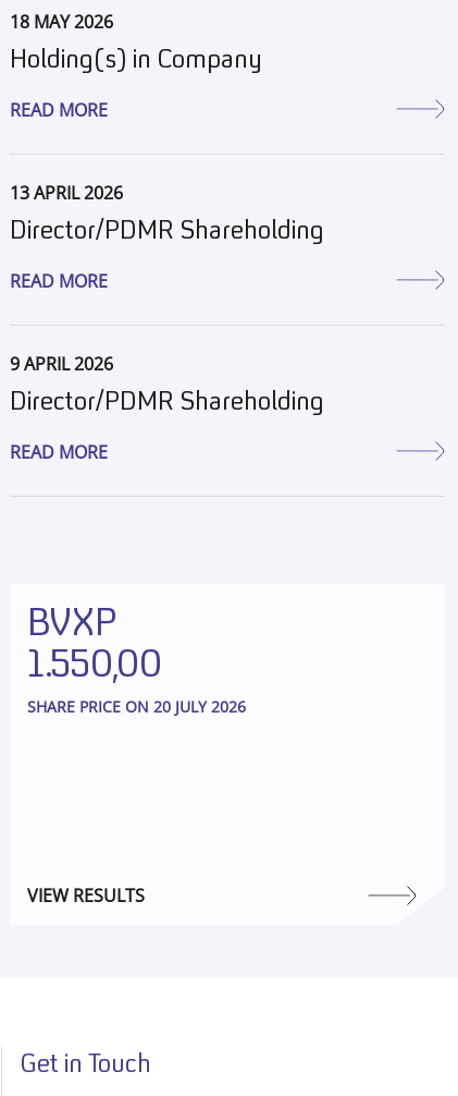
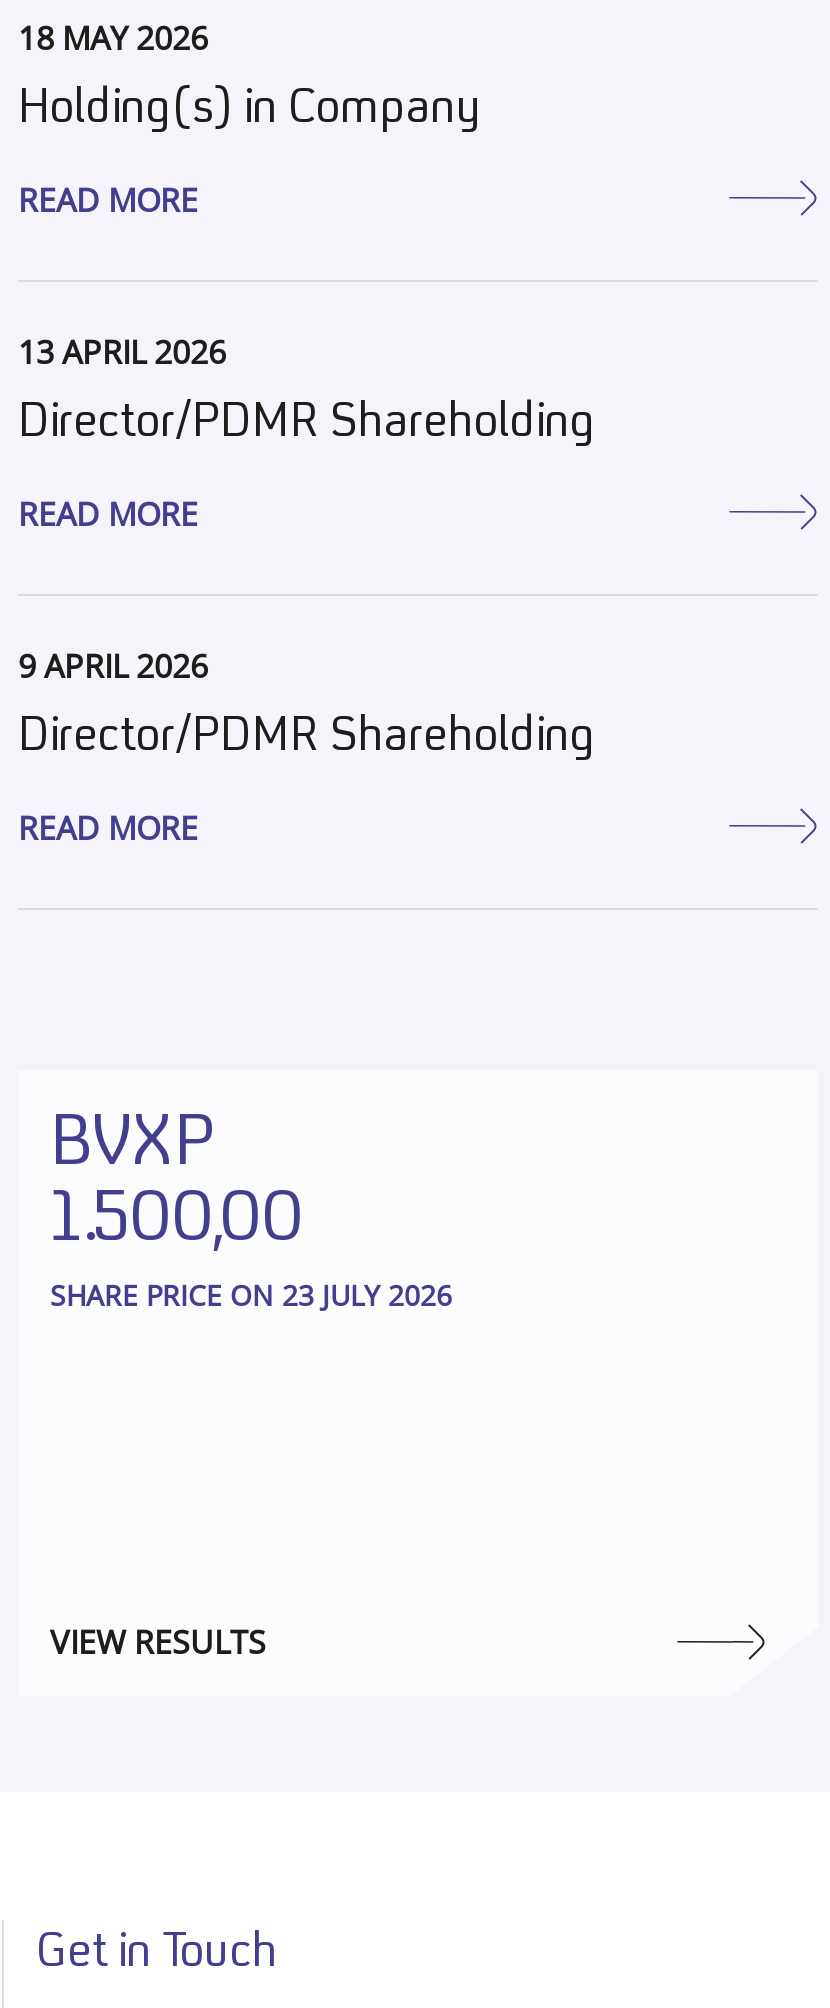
- 1.550,00
+ 1.500,00

- SHARE PRICE ON 20 JULY 2026
+ SHARE PRICE ON 23 JULY 2026
